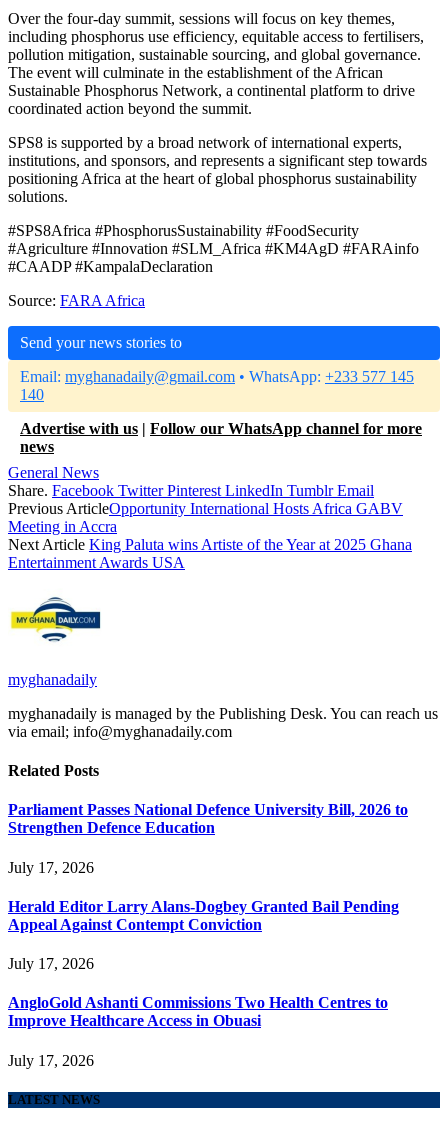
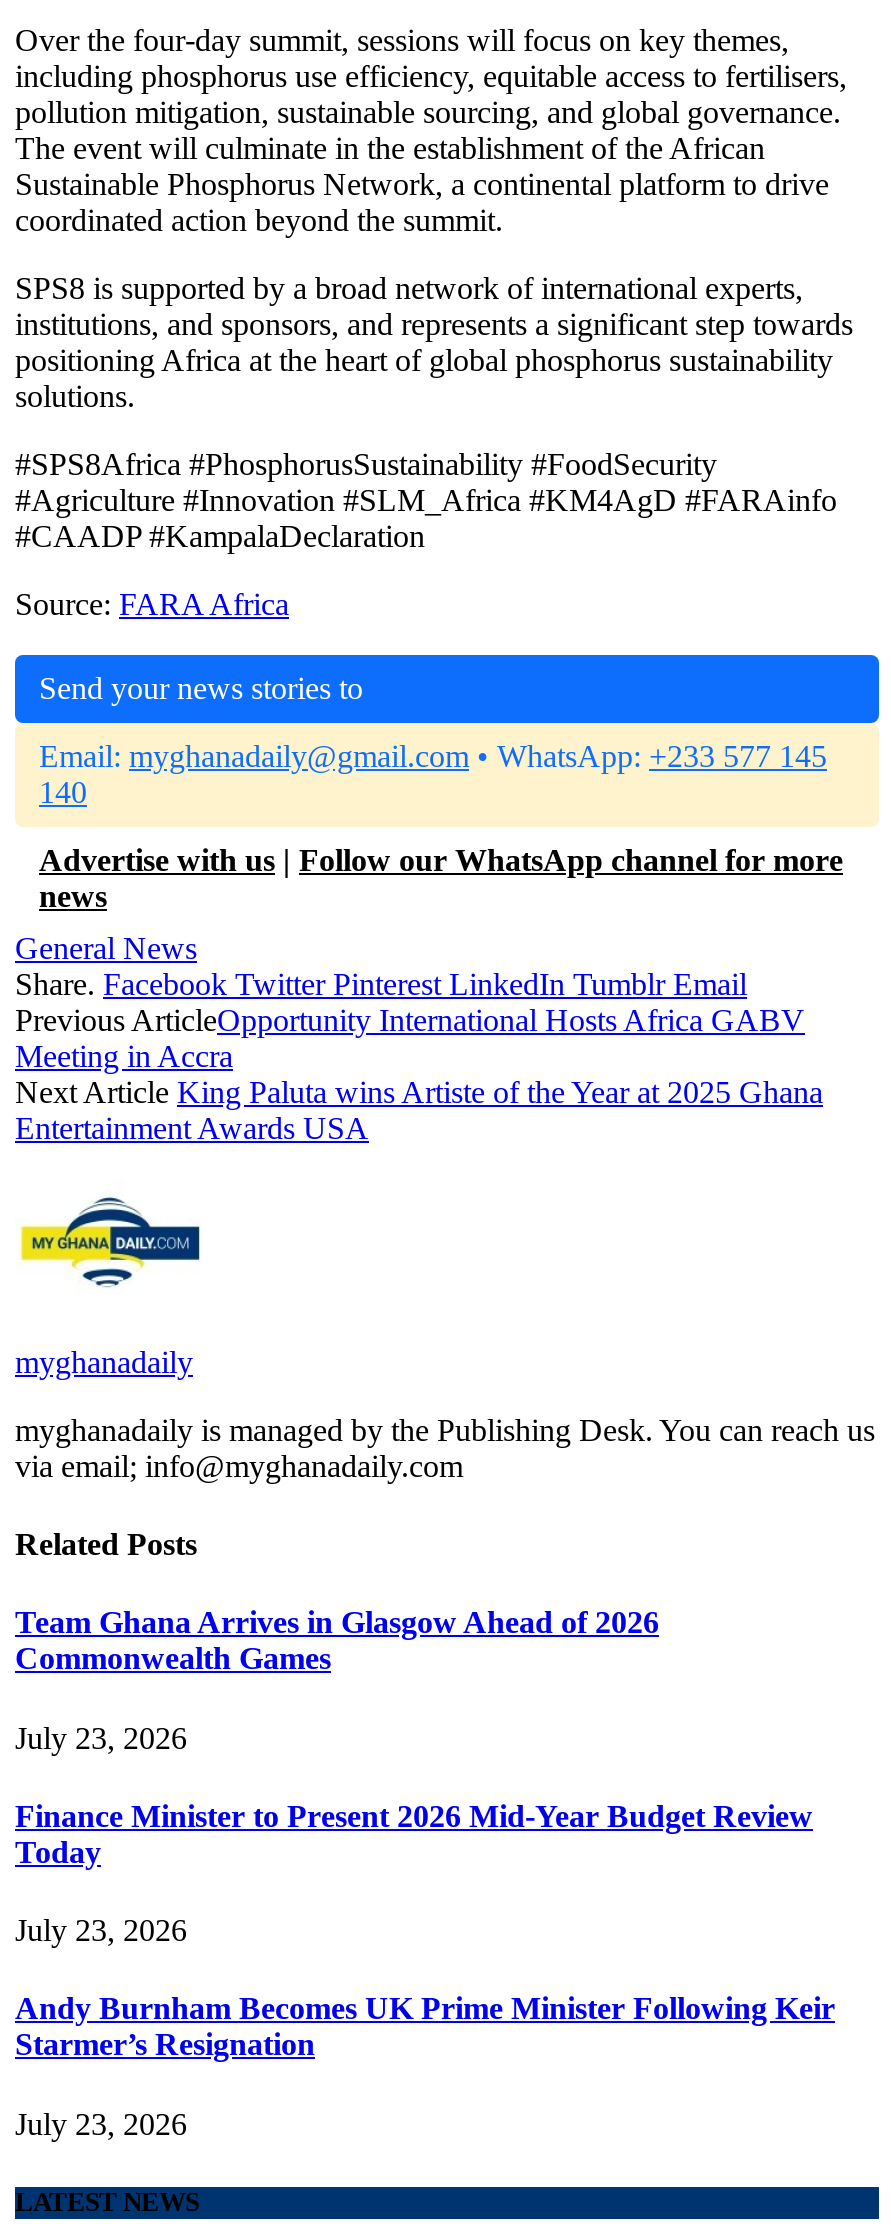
- Parliament Passes National Defence University Bill, 2026 to
- Strengthen Defence Education
+ Team Ghana Arrives in Glasgow Ahead of 2026
+ Commonwealth Games

- July 17, 2026
+ July 23, 2026

- Herald Editor Larry Alans-Dogbey Granted Bail Pending
- Appeal Against Contempt Conviction
+ Finance Minister to Present 2026 Mid-Year Budget Review
+ Today

- July 17, 2026
+ July 23, 2026

- AngloGold Ashanti Commissions Two Health Centres to
- Improve Healthcare Access in Obuasi
+ Andy Burnham Becomes UK Prime Minister Following Keir
+ Starmer’s Resignation

- July 17, 2026
+ July 23, 2026
